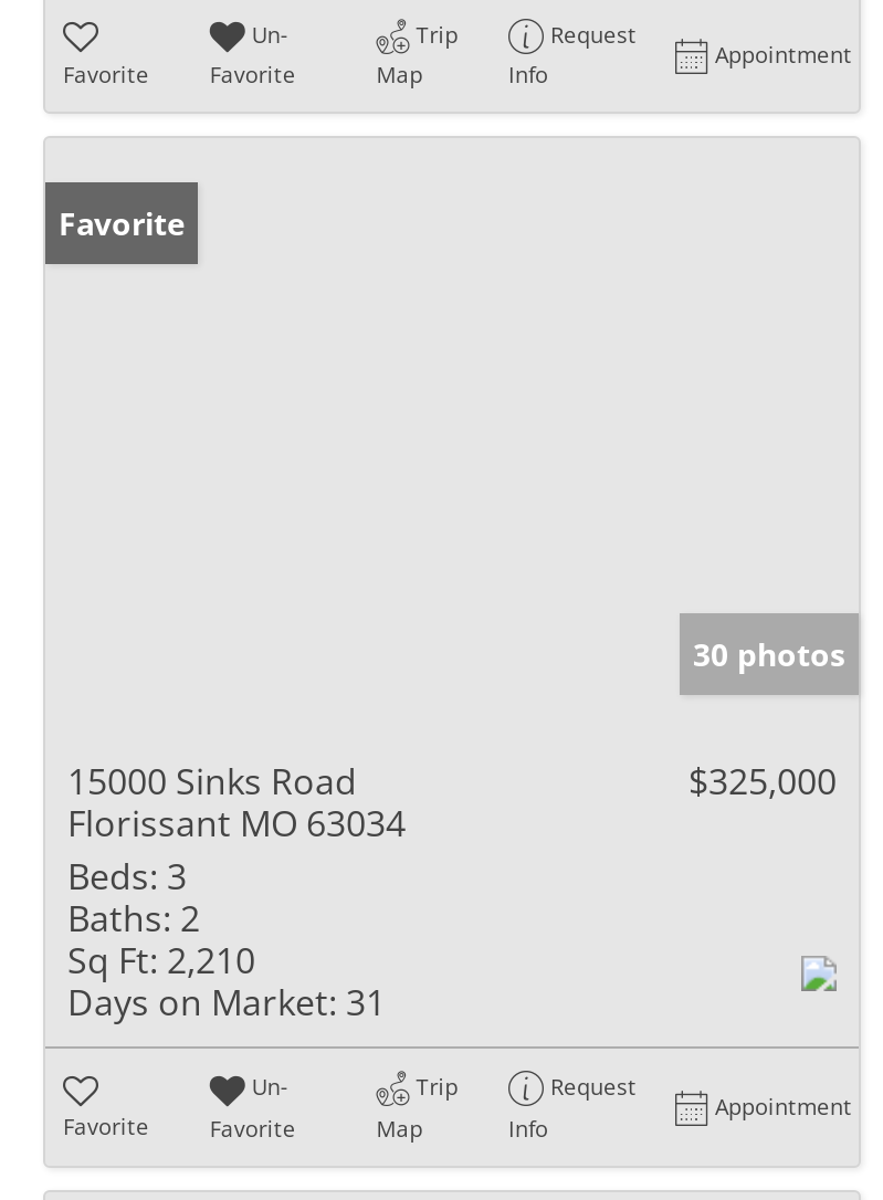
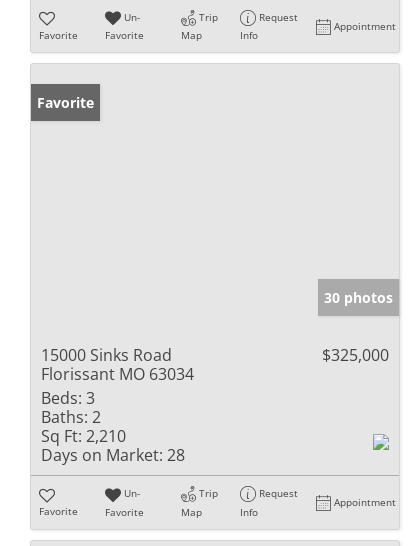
- Days on Market: 31
+ Days on Market: 28
